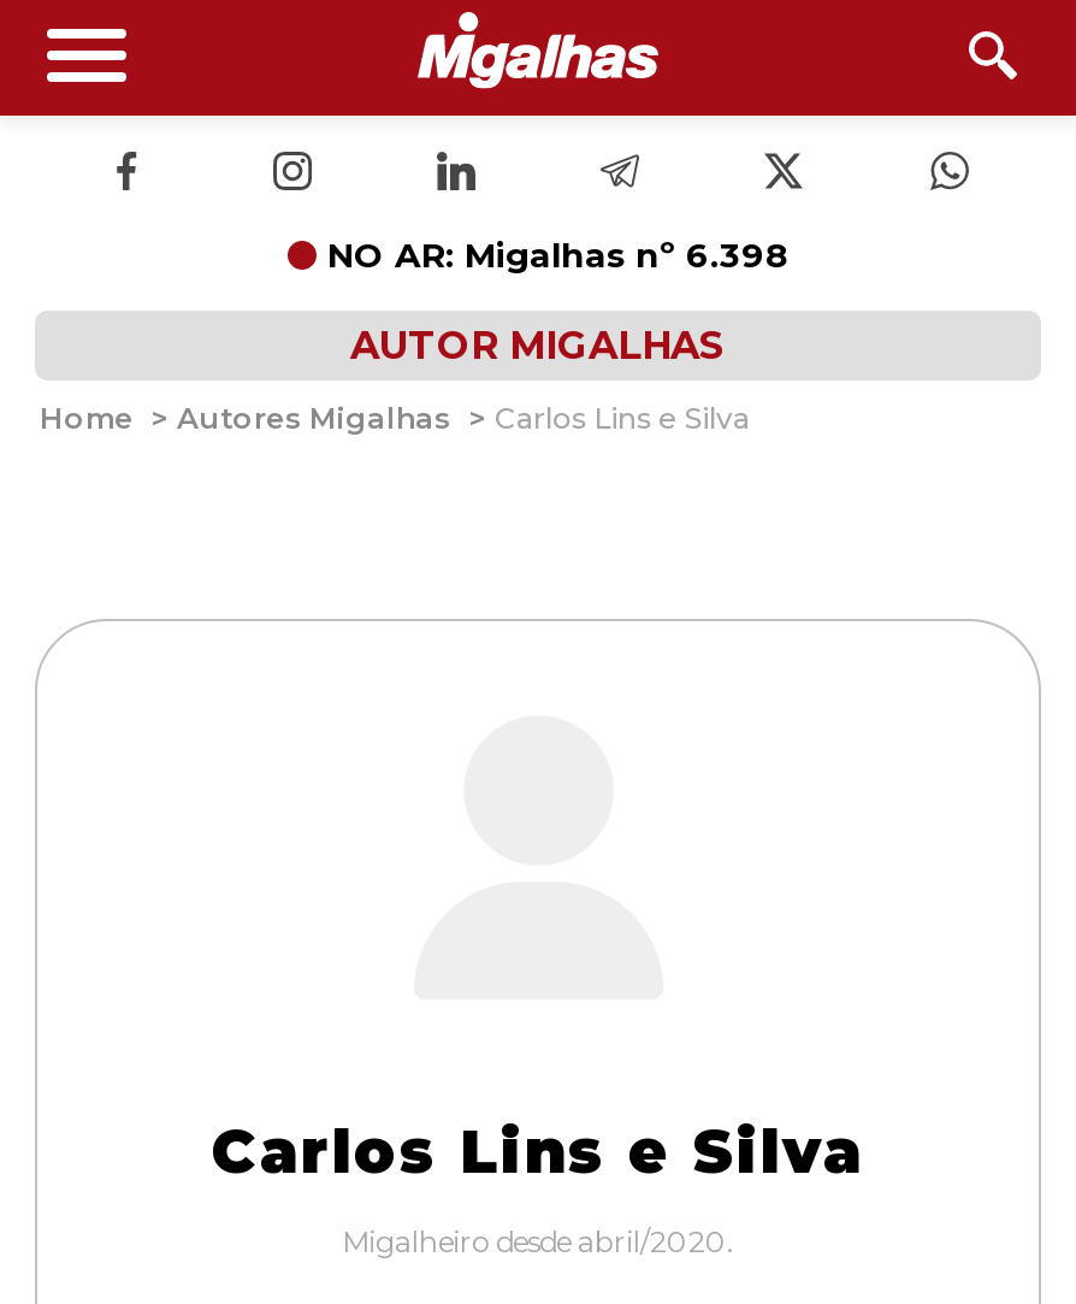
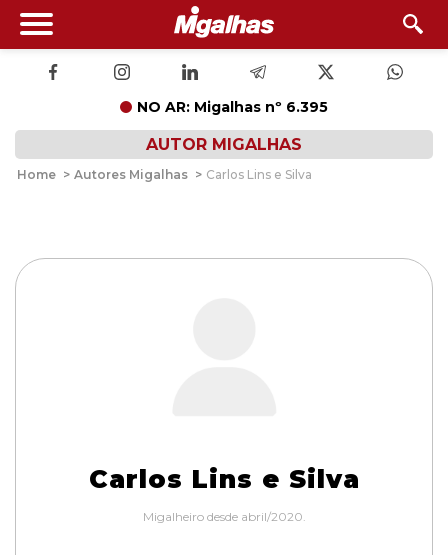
- NO AR: Migalhas nº 6.398
+ NO AR: Migalhas nº 6.395
